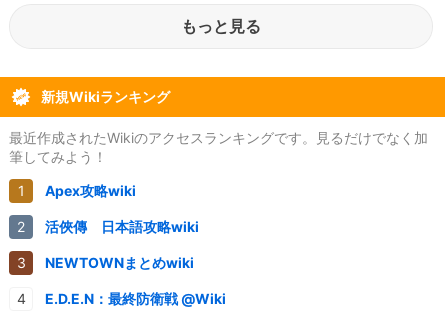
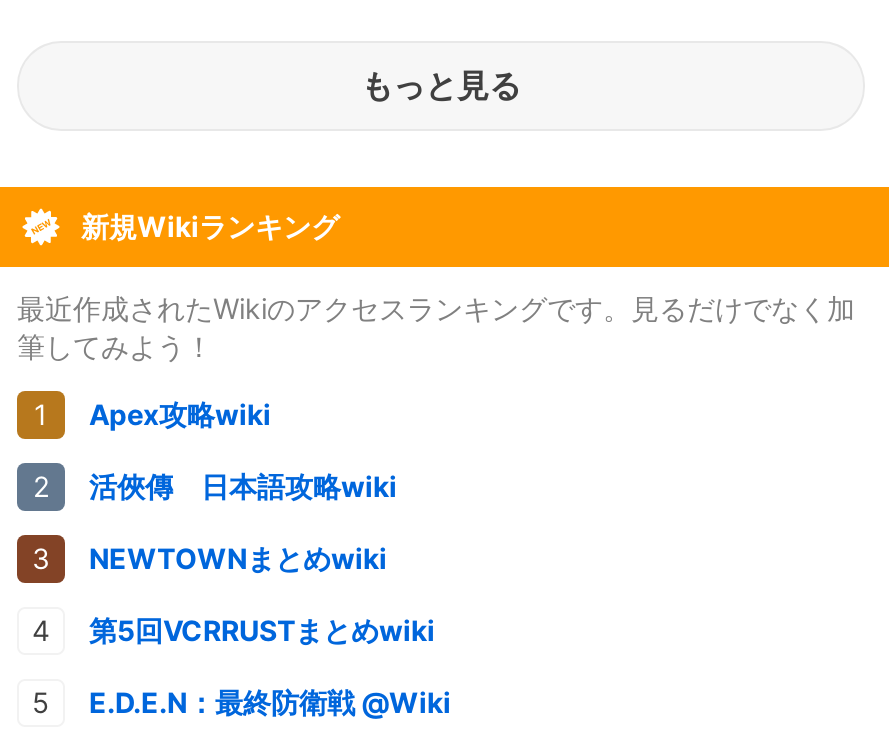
+ 第5回VCRRUSTまとめwiki
